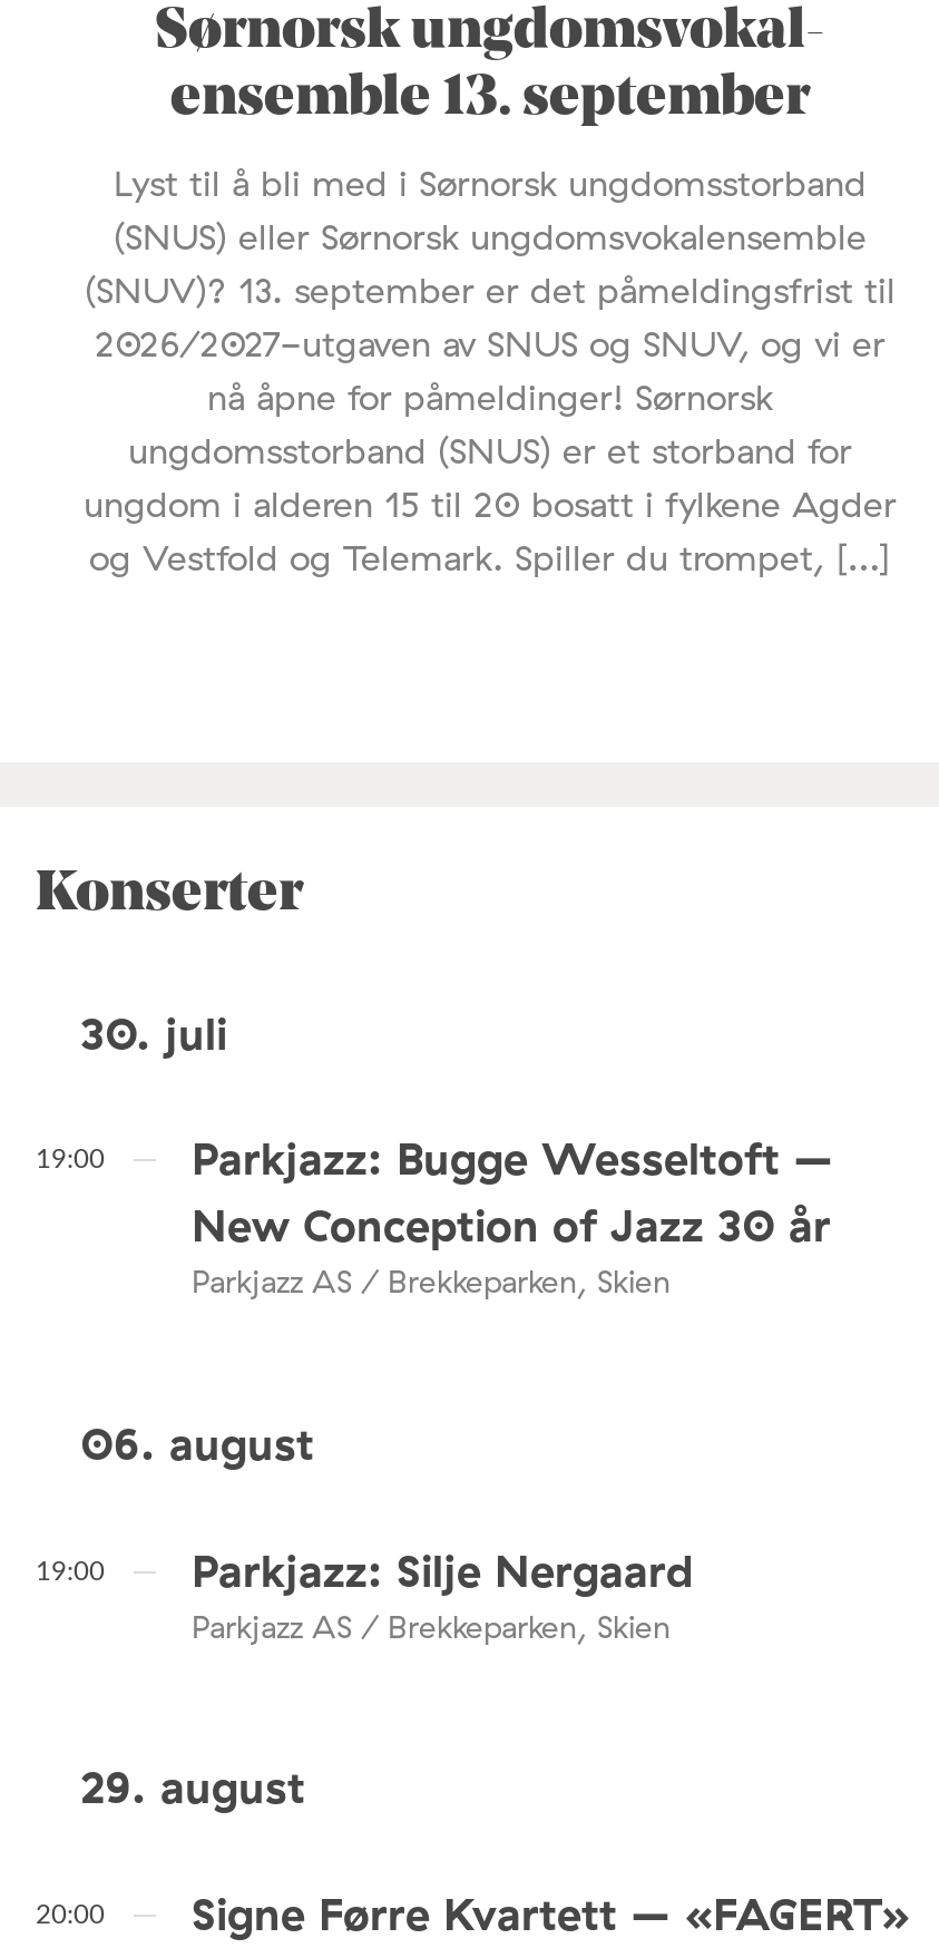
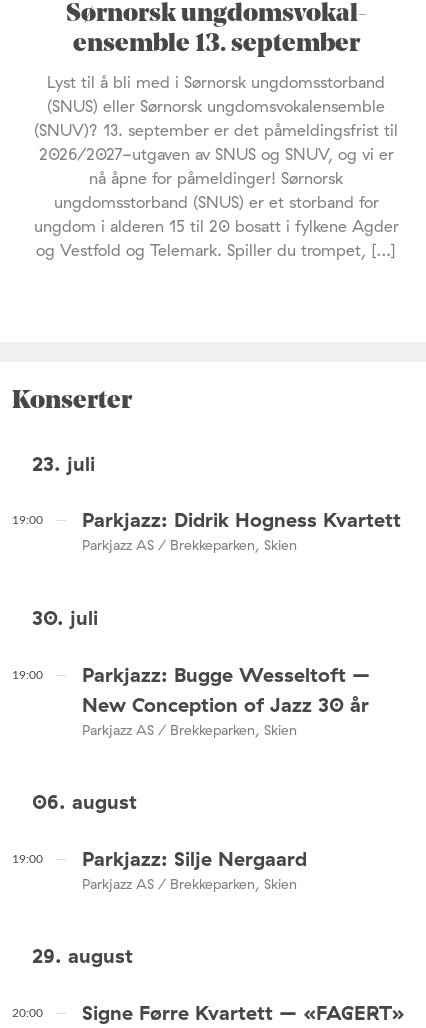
+ 23. juli
+ 19:00
+ Parkjazz: Didrik Hogness Kvartett
+ Parkjazz AS / Brekkeparken, Skien
